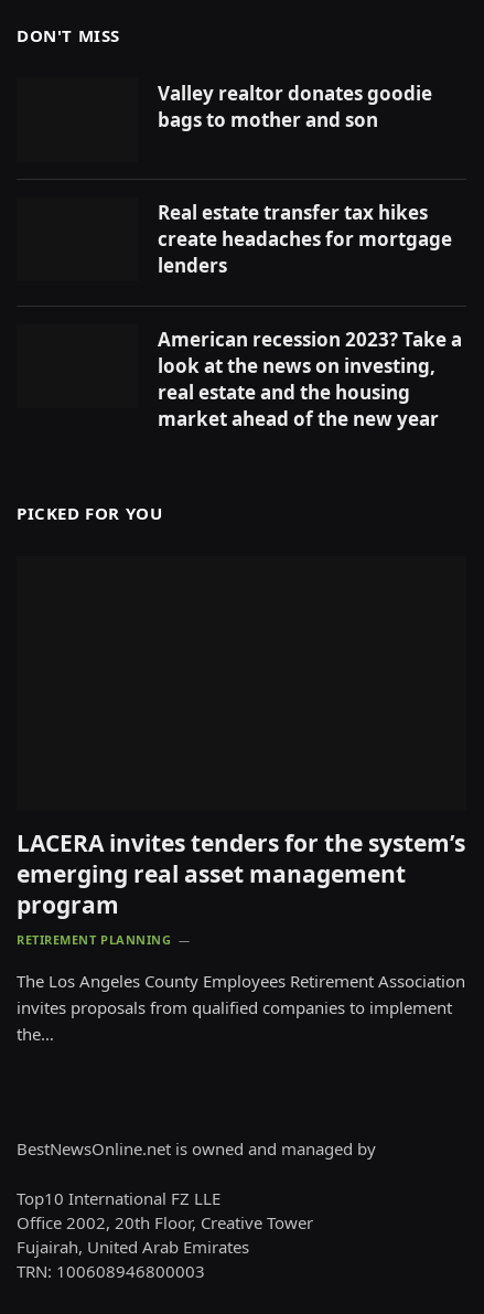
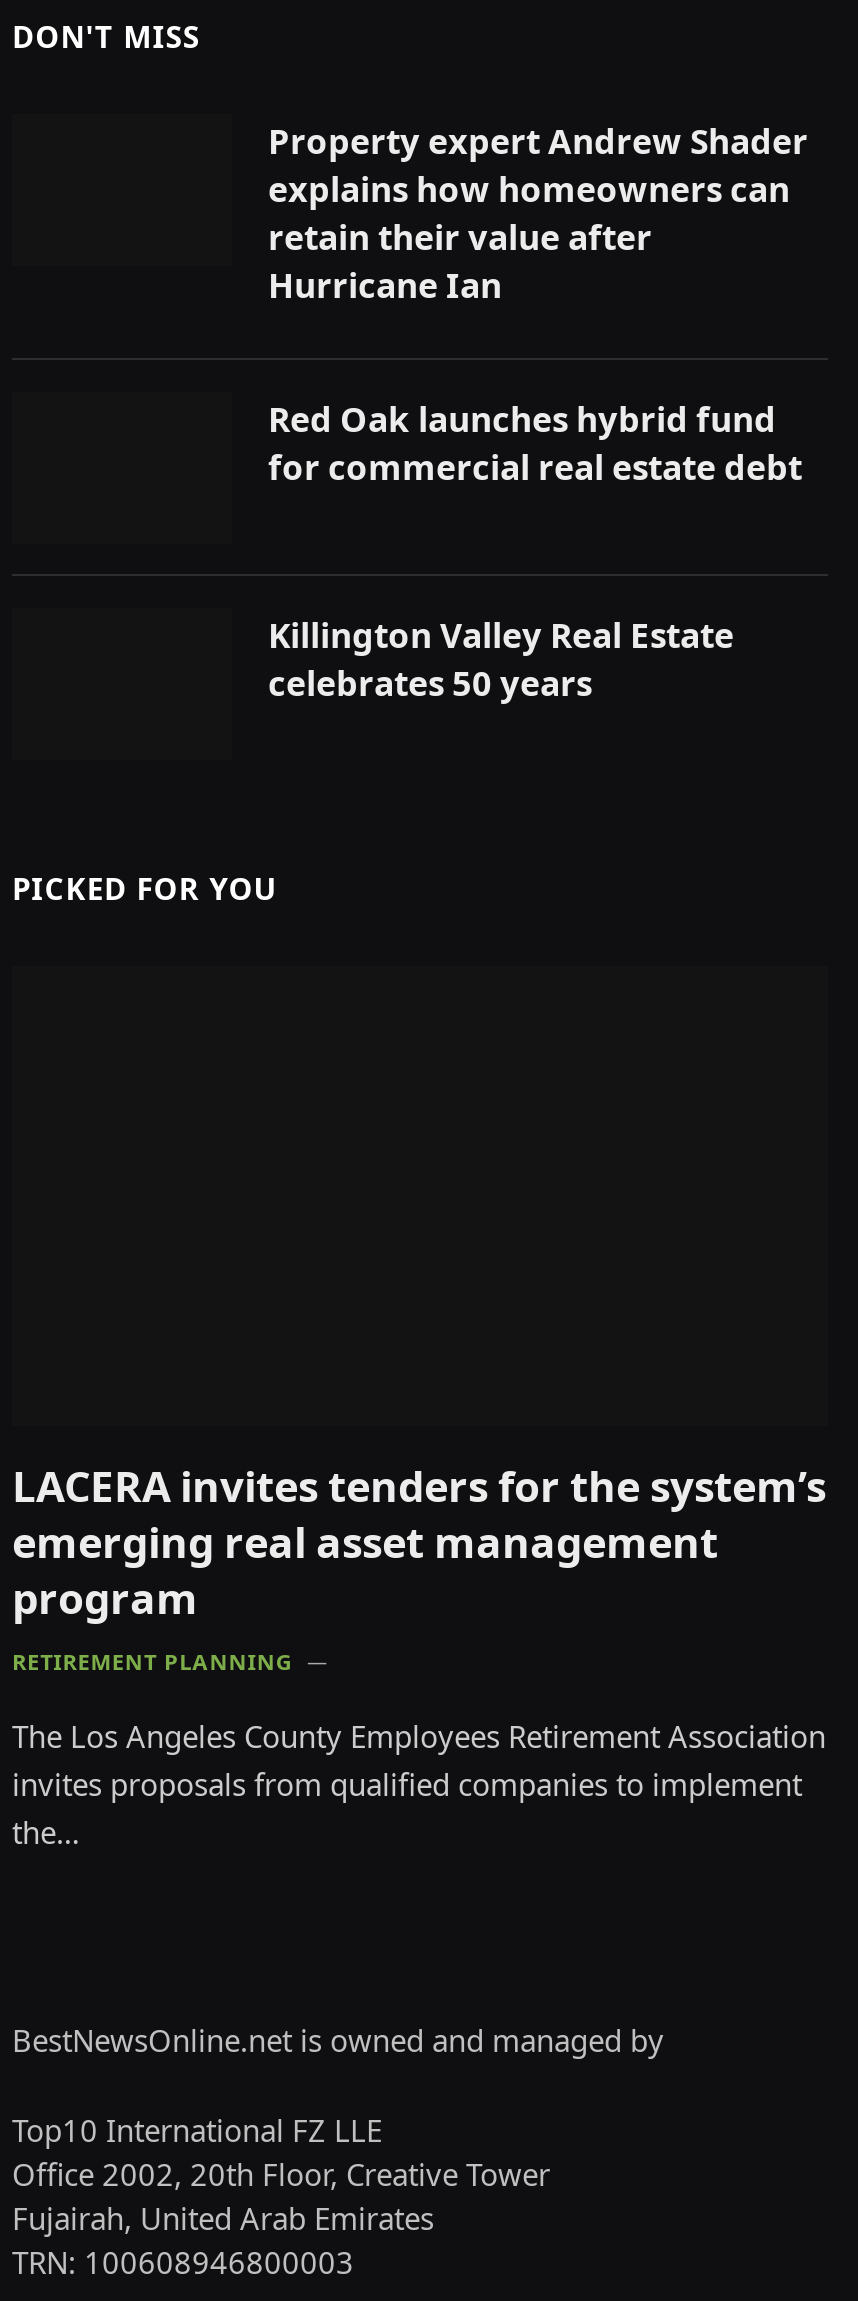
- Valley realtor donates goodie
- bags to mother and son
+ Property expert Andrew Shader
+ explains how homeowners can
+ retain their value after
+ Hurricane Ian

- Real estate transfer tax hikes
- create headaches for mortgage
- lenders
+ Red Oak launches hybrid fund
+ for commercial real estate debt

- American recession 2023? Take a
- look at the news on investing,
- real estate and the housing
- market ahead of the new year
+ Killington Valley Real Estate
+ celebrates 50 years
